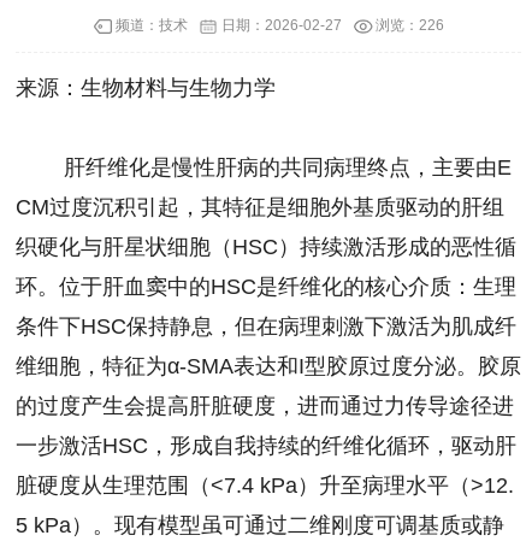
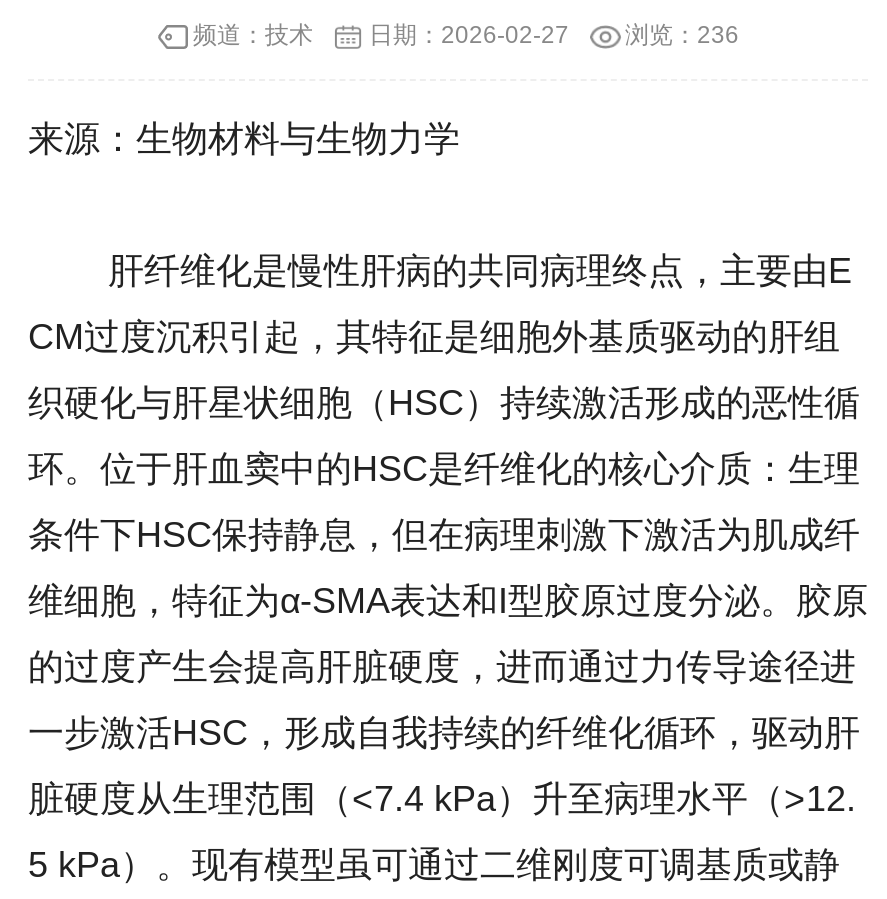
- 浏览：226
+ 浏览：236
